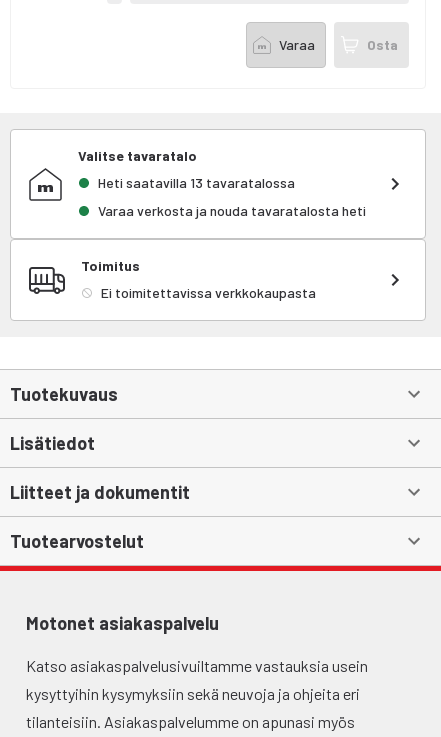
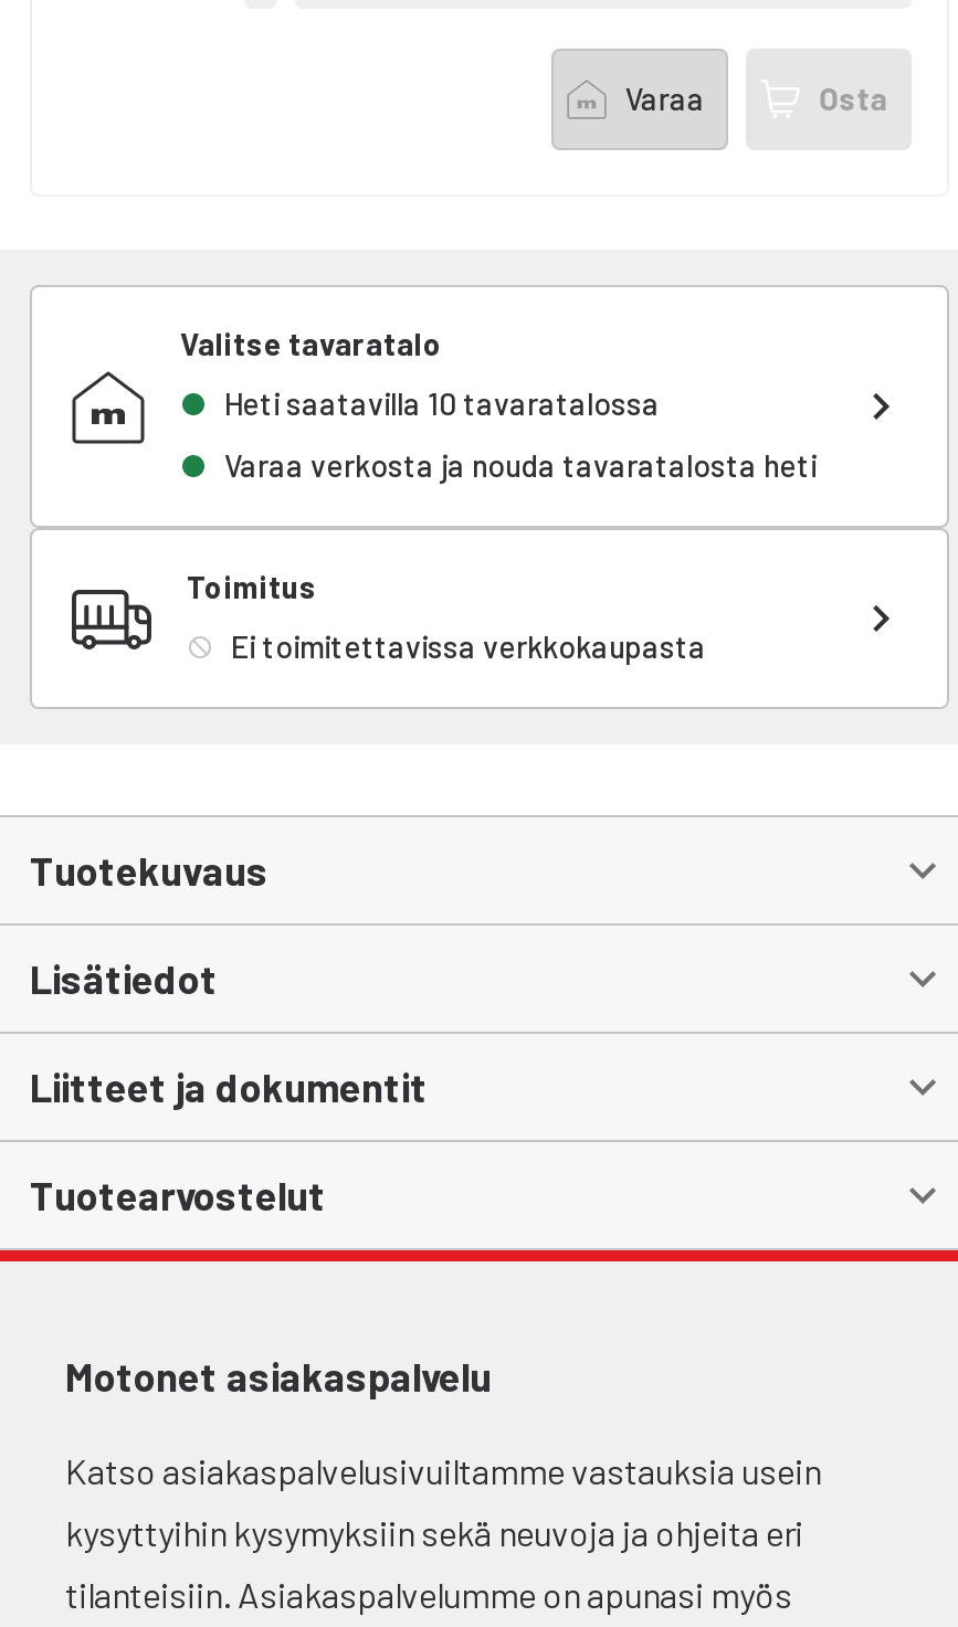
- Heti saatavilla 13 tavaratalossa
+ Heti saatavilla 10 tavaratalossa
